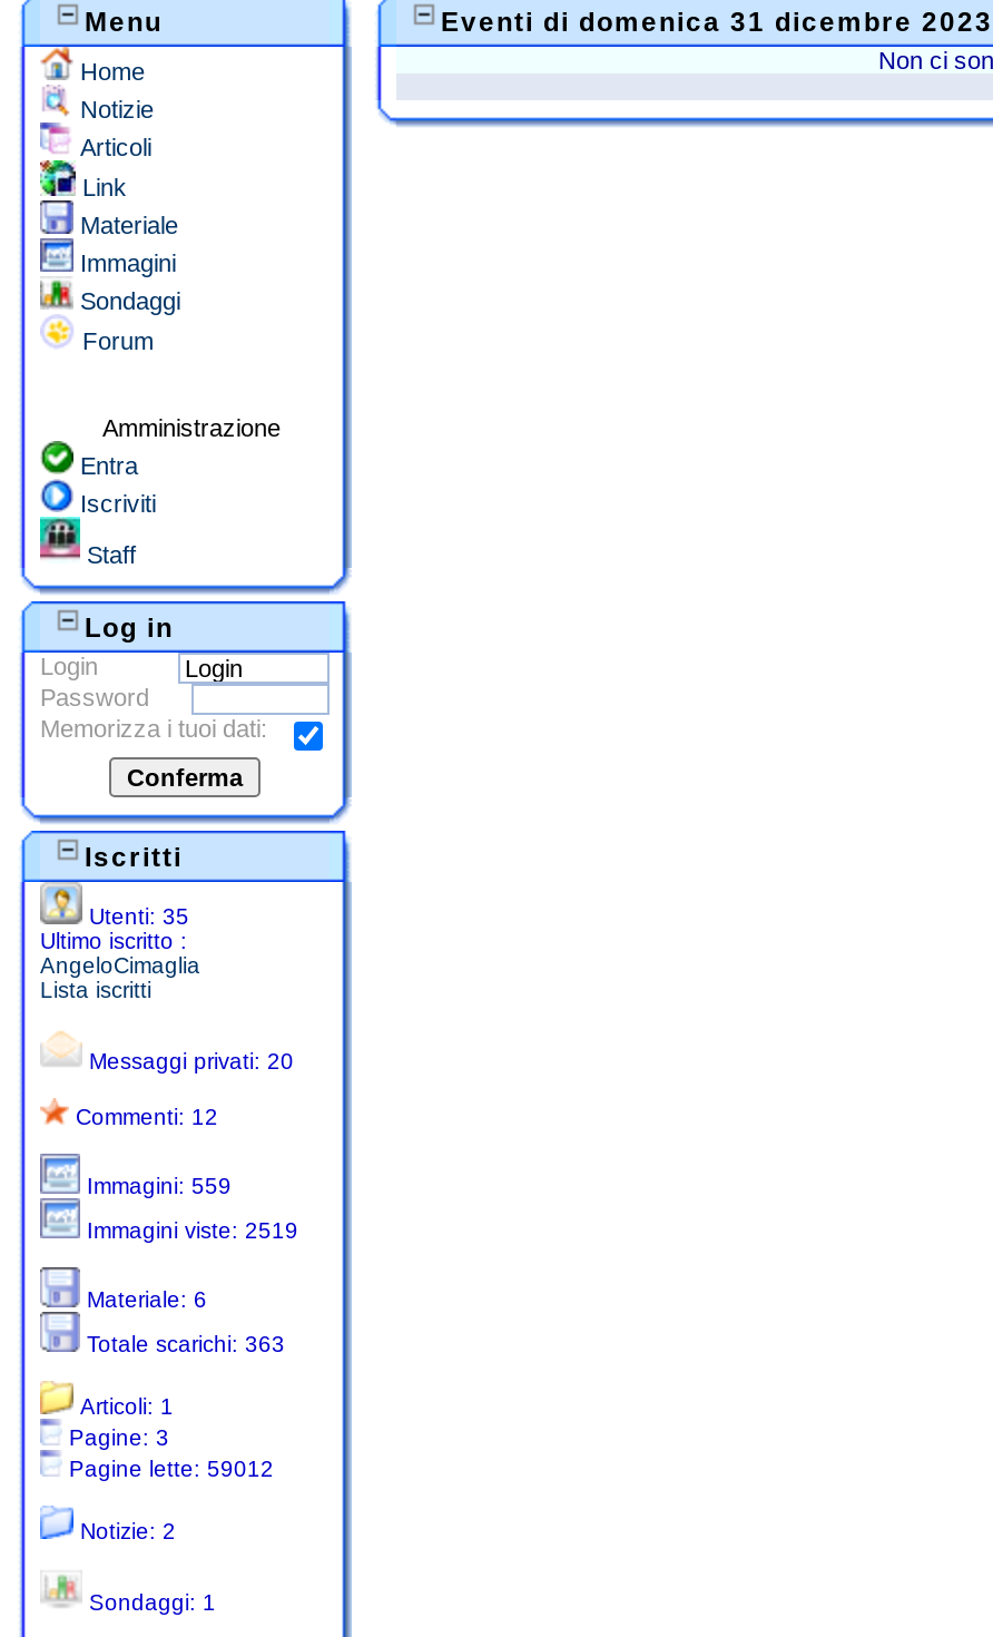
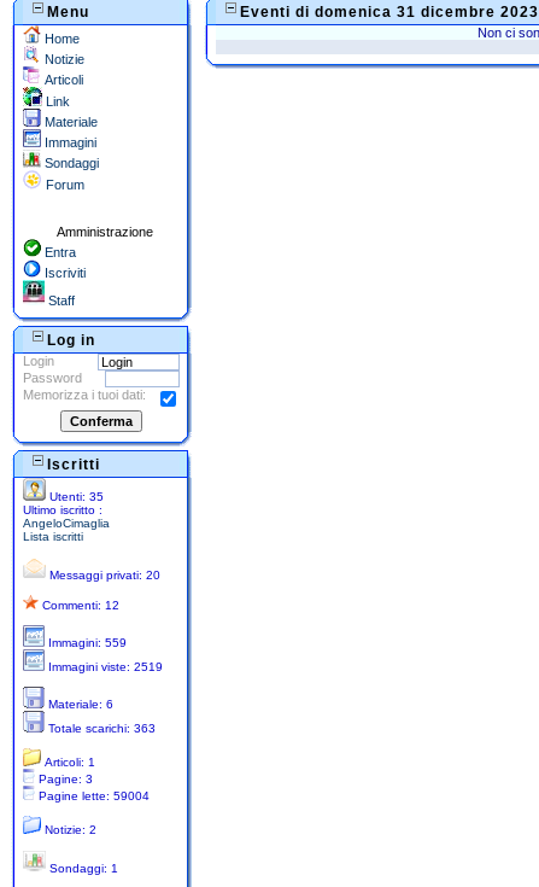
- Pagine lette: 59012
+ Pagine lette: 59004
